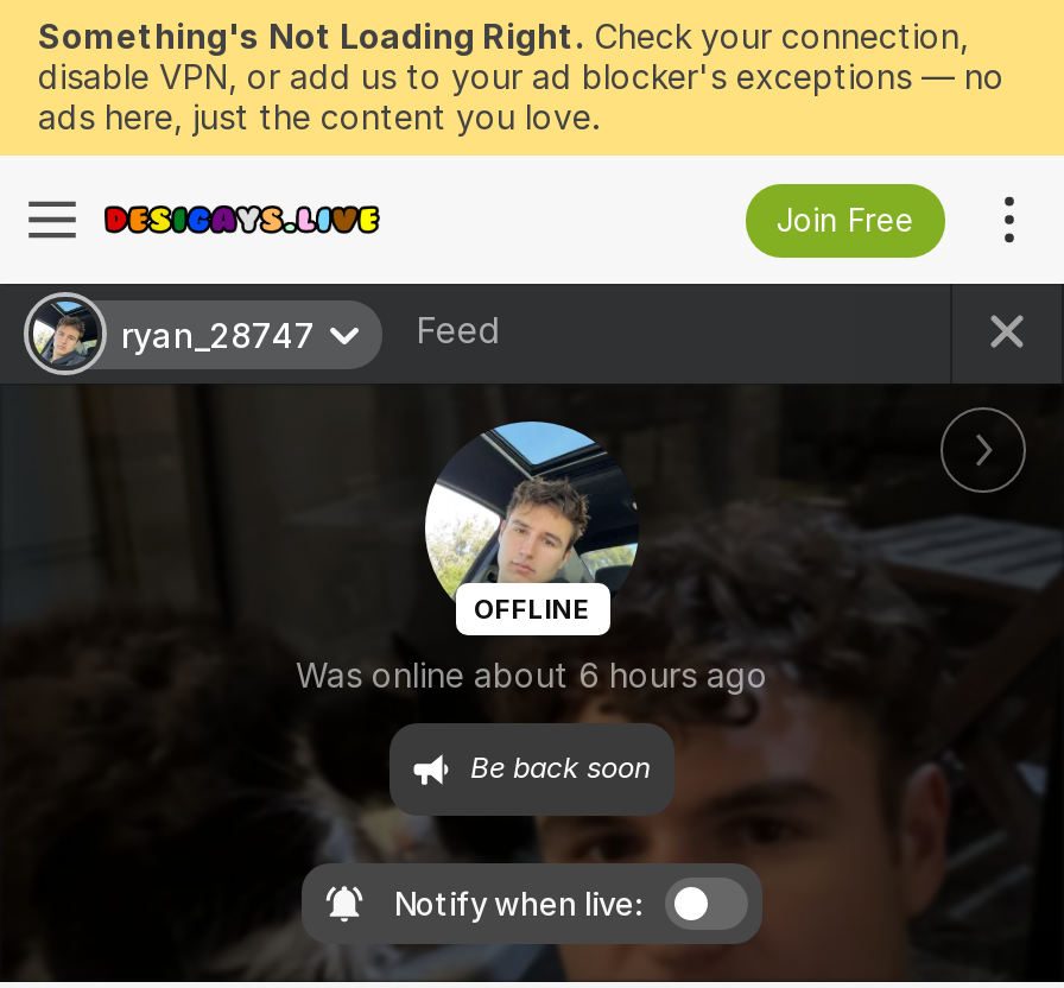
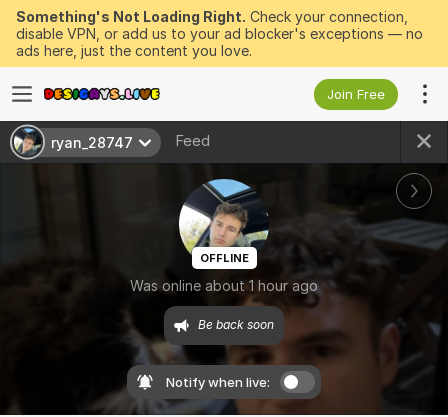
- Was online about 6 hours ago
+ Was online about 1 hour ago
